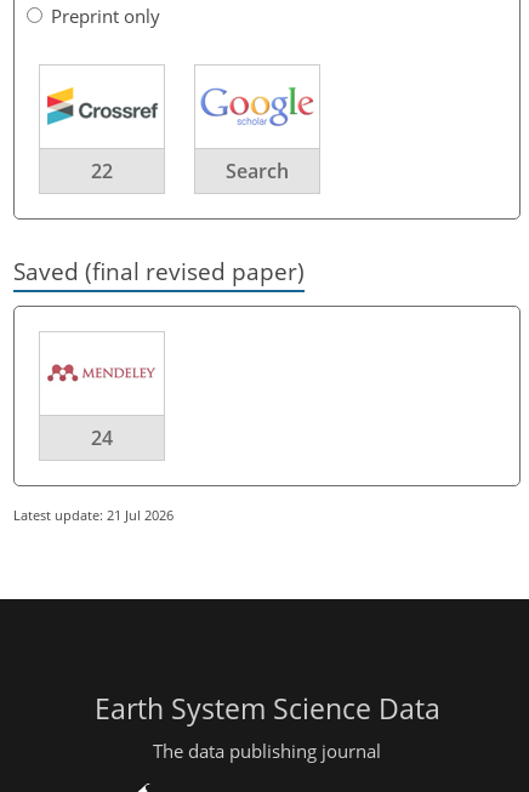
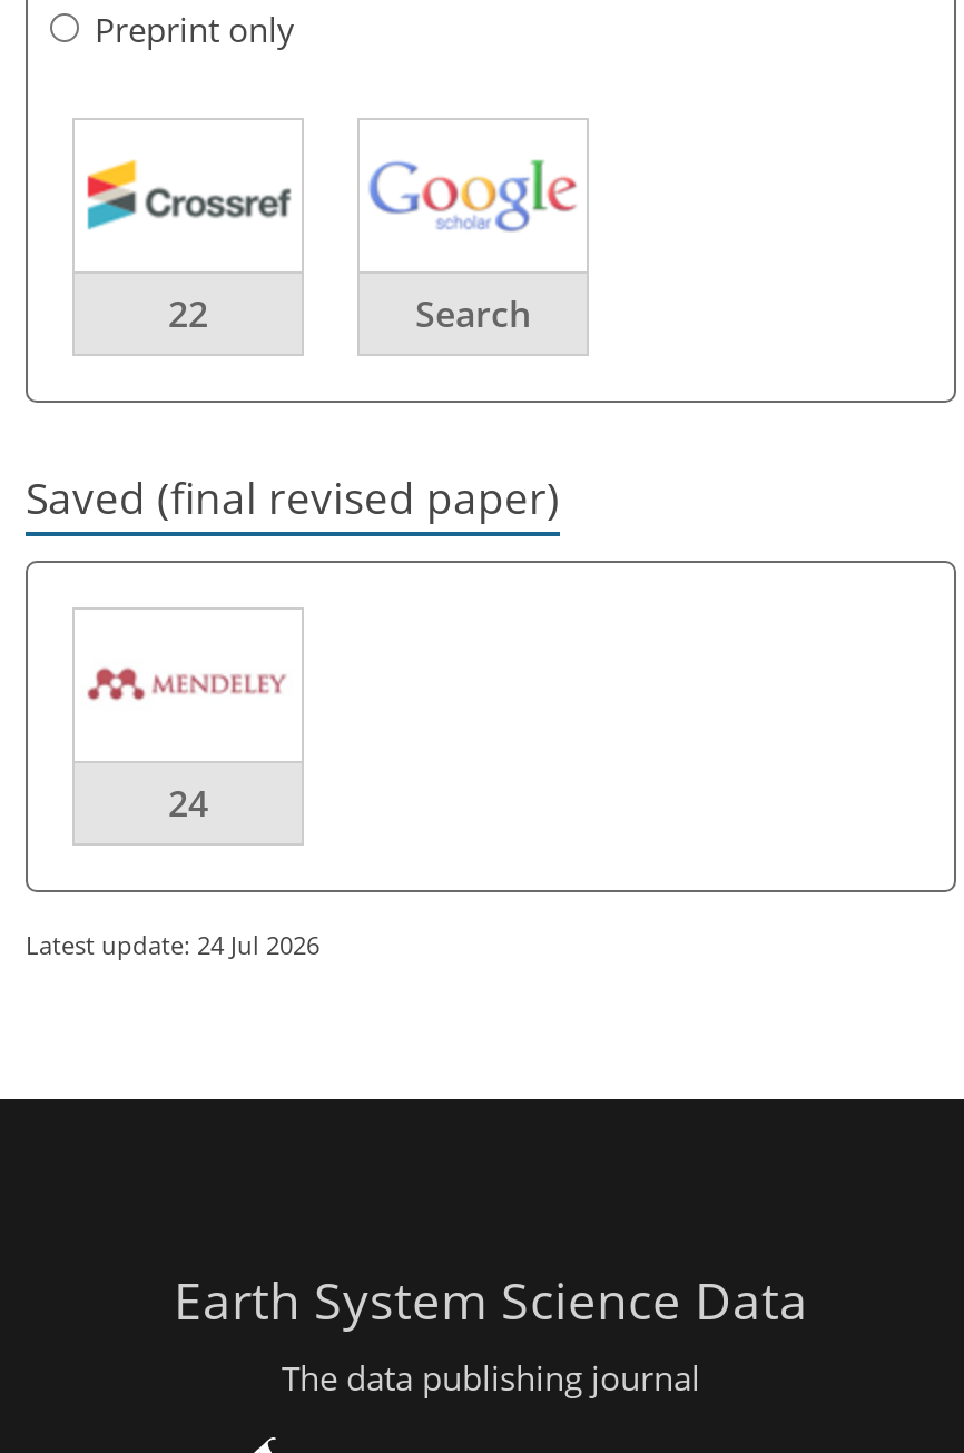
- Latest update: 21 Jul 2026
+ Latest update: 24 Jul 2026
